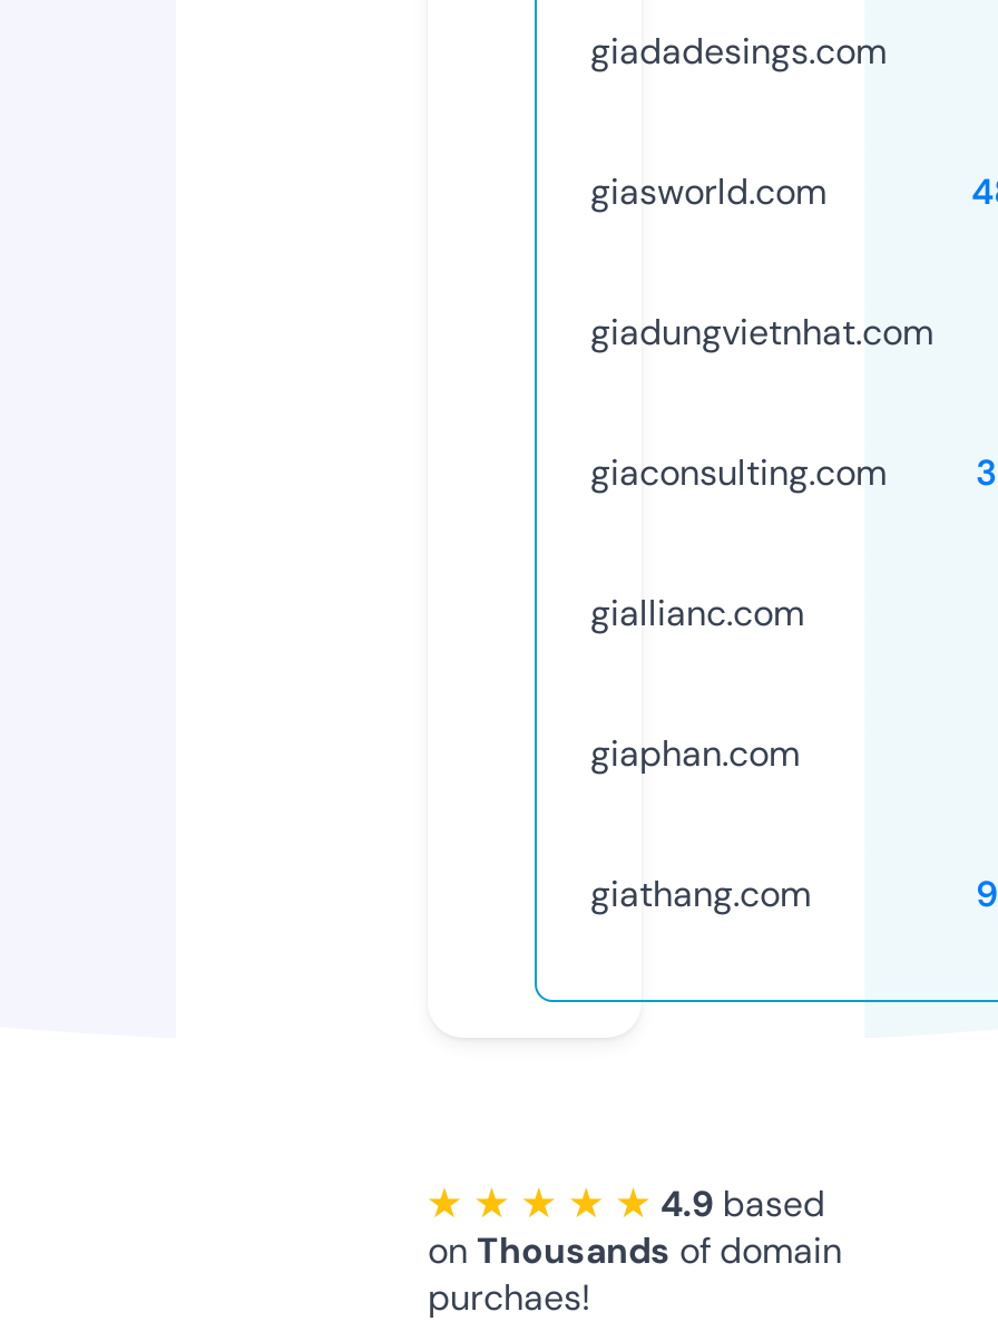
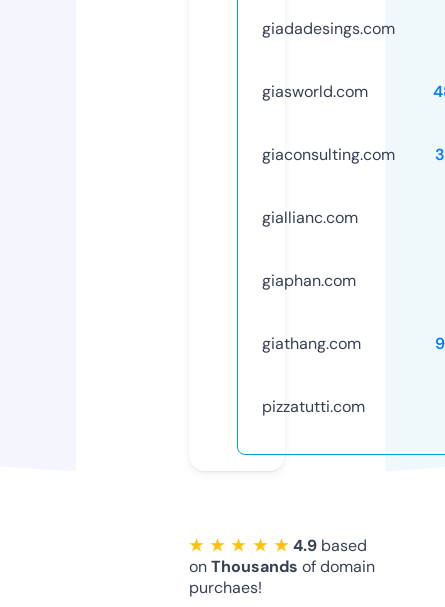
- giadungvietnhat.com

moved up: giaconsulting.com | giallianc.com | giaphan.com | giathang.com

+ pizzatutti.com
